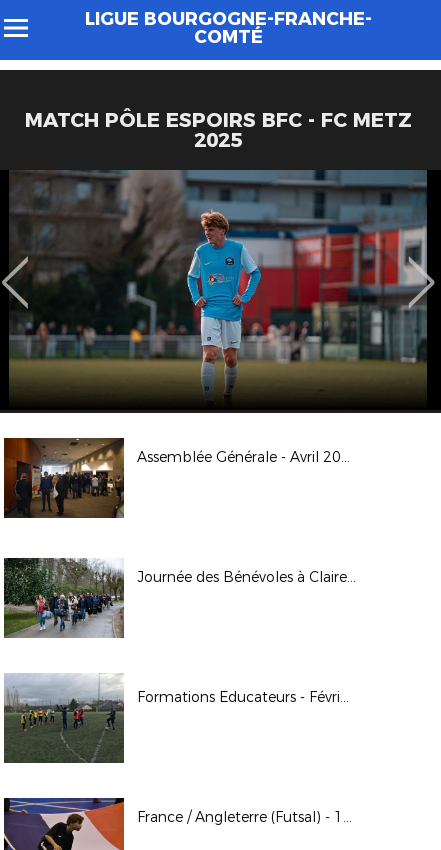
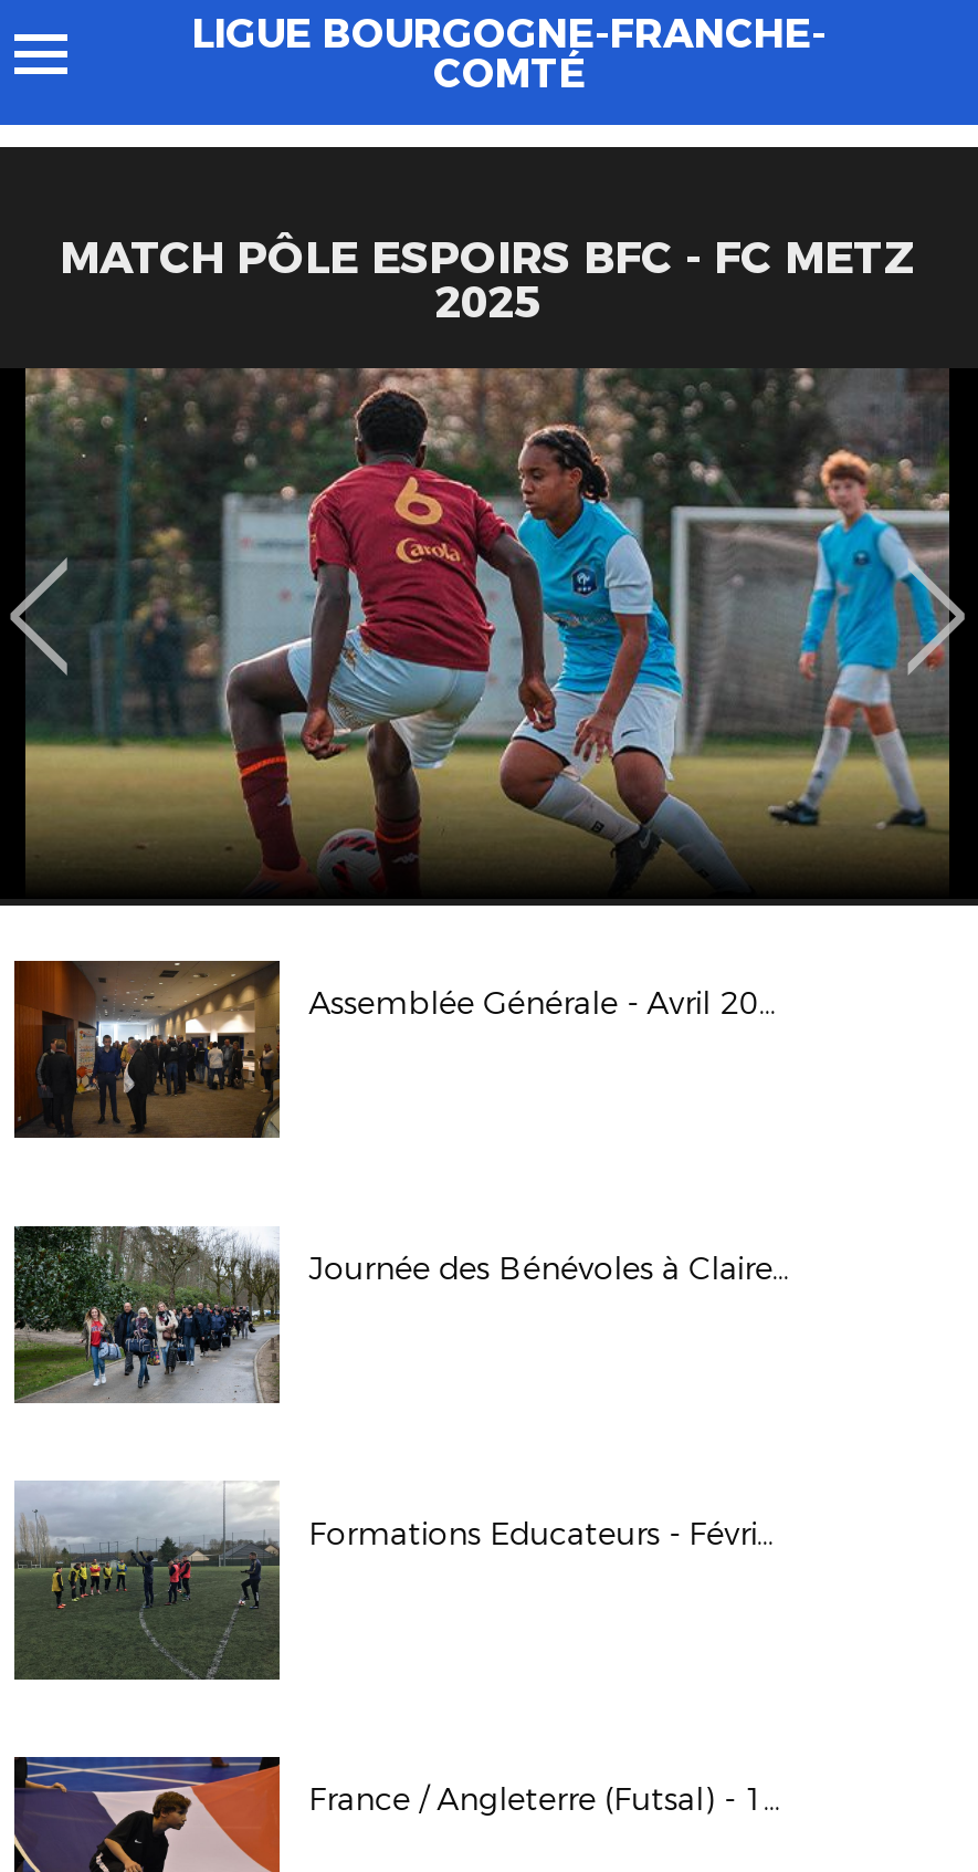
- [image]
+ [image]
